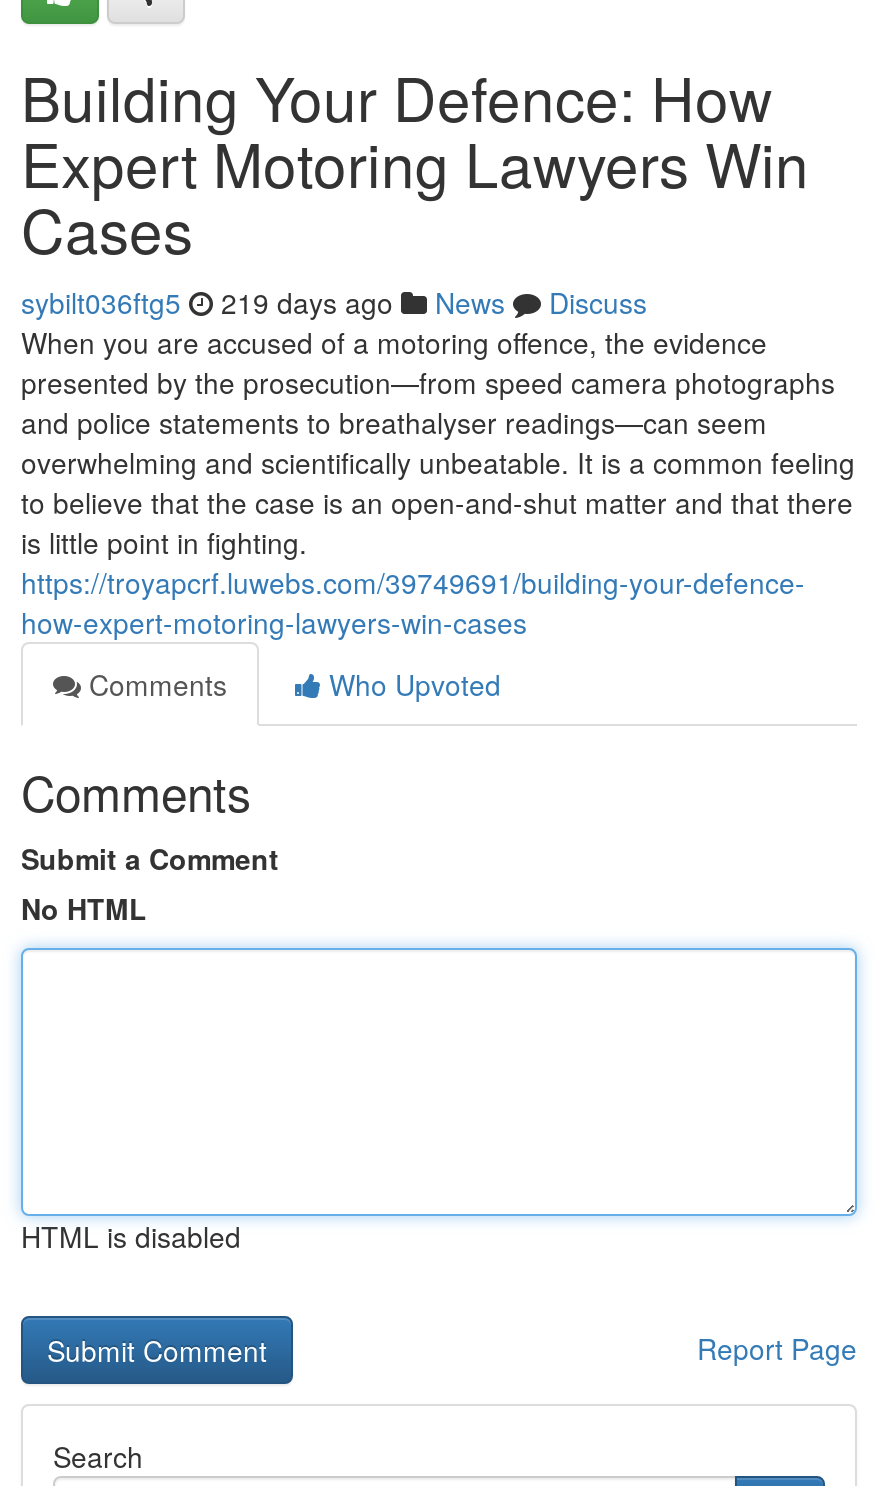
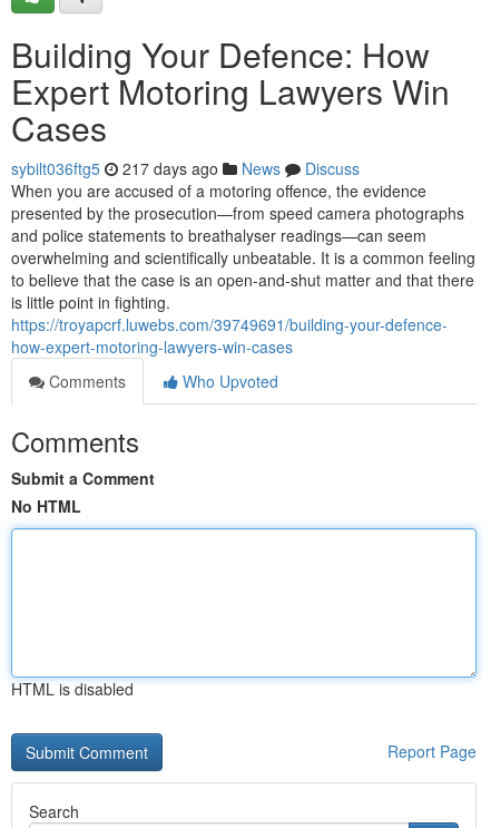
- sybilt036ftg5 219 days ago News Discuss
+ sybilt036ftg5 217 days ago News Discuss
